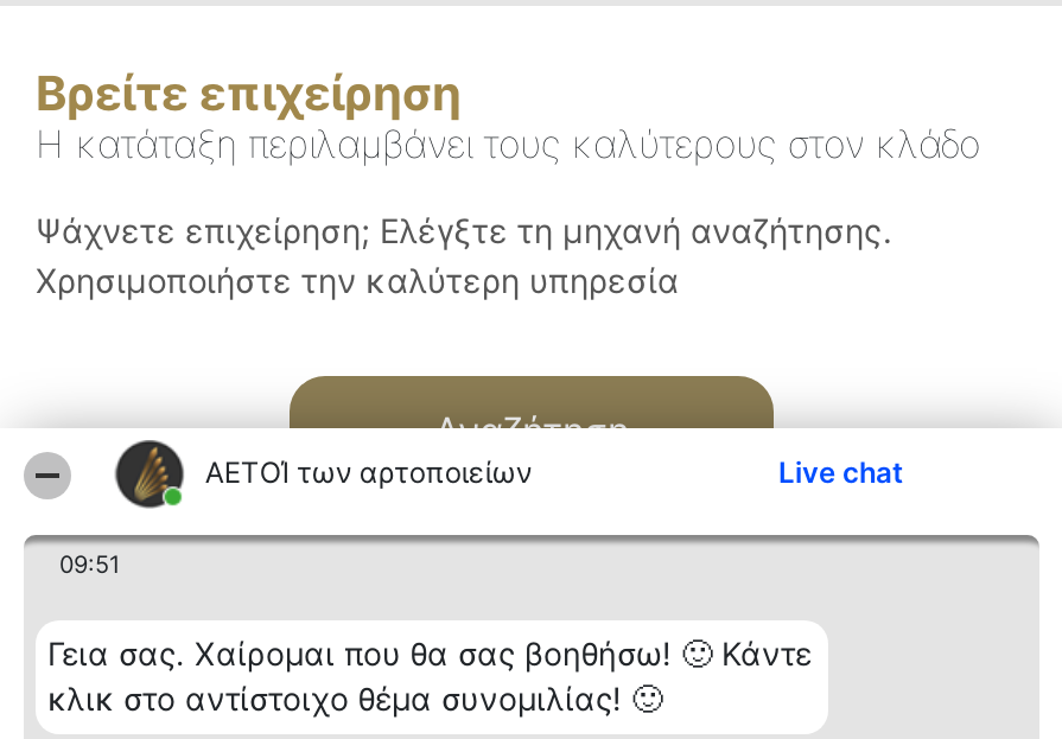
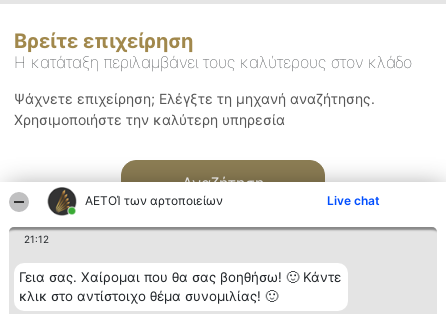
- 09:51
+ 21:12
